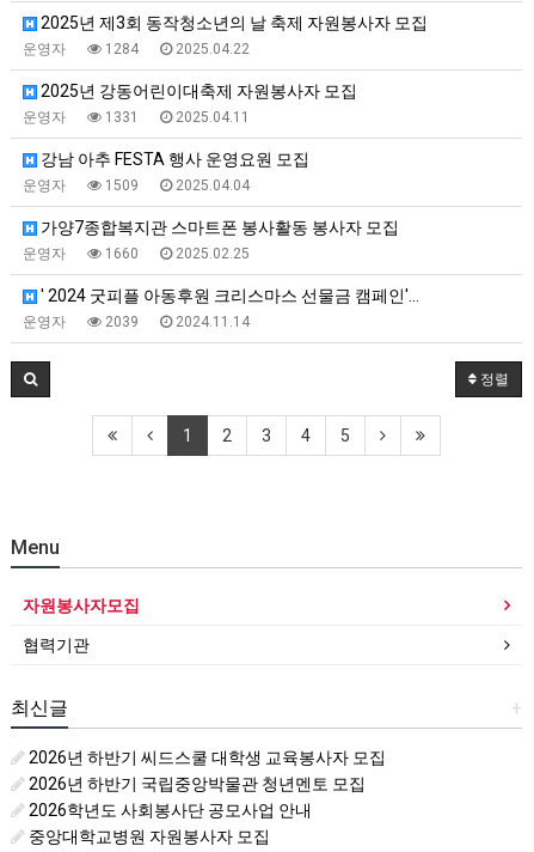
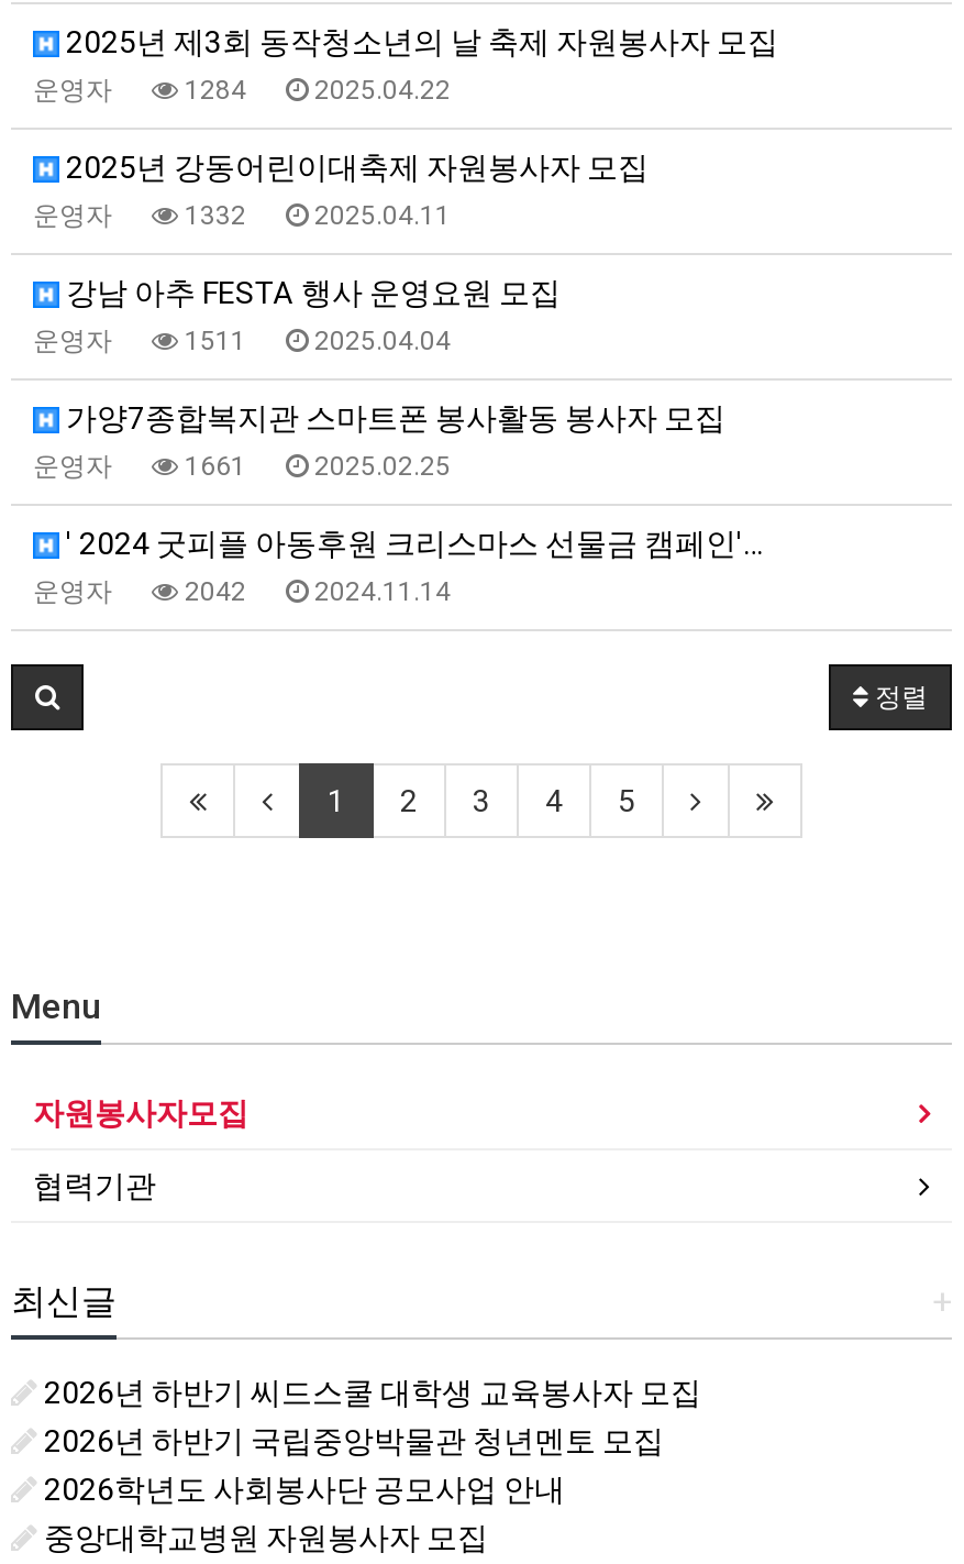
- 1331 2025.04.11
+ 1332 2025.04.11

- 1509 2025.04.04
+ 1511 2025.04.04

- 1660 2025.02.25
+ 1661 2025.02.25

- 2039 2024.11.14
+ 2042 2024.11.14
